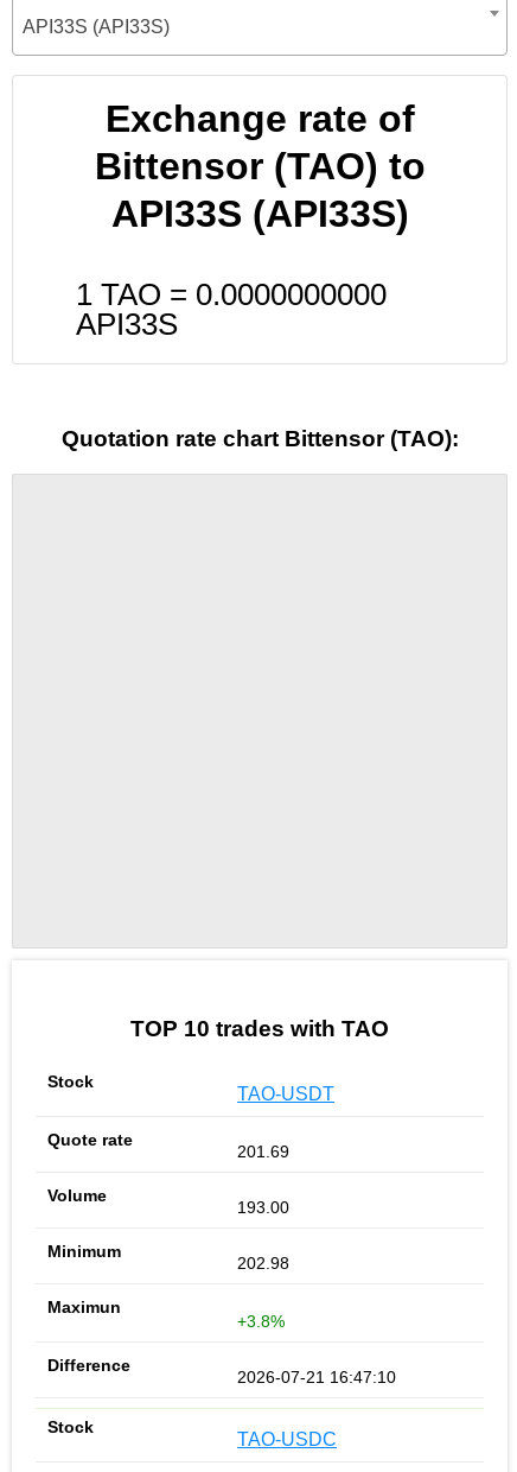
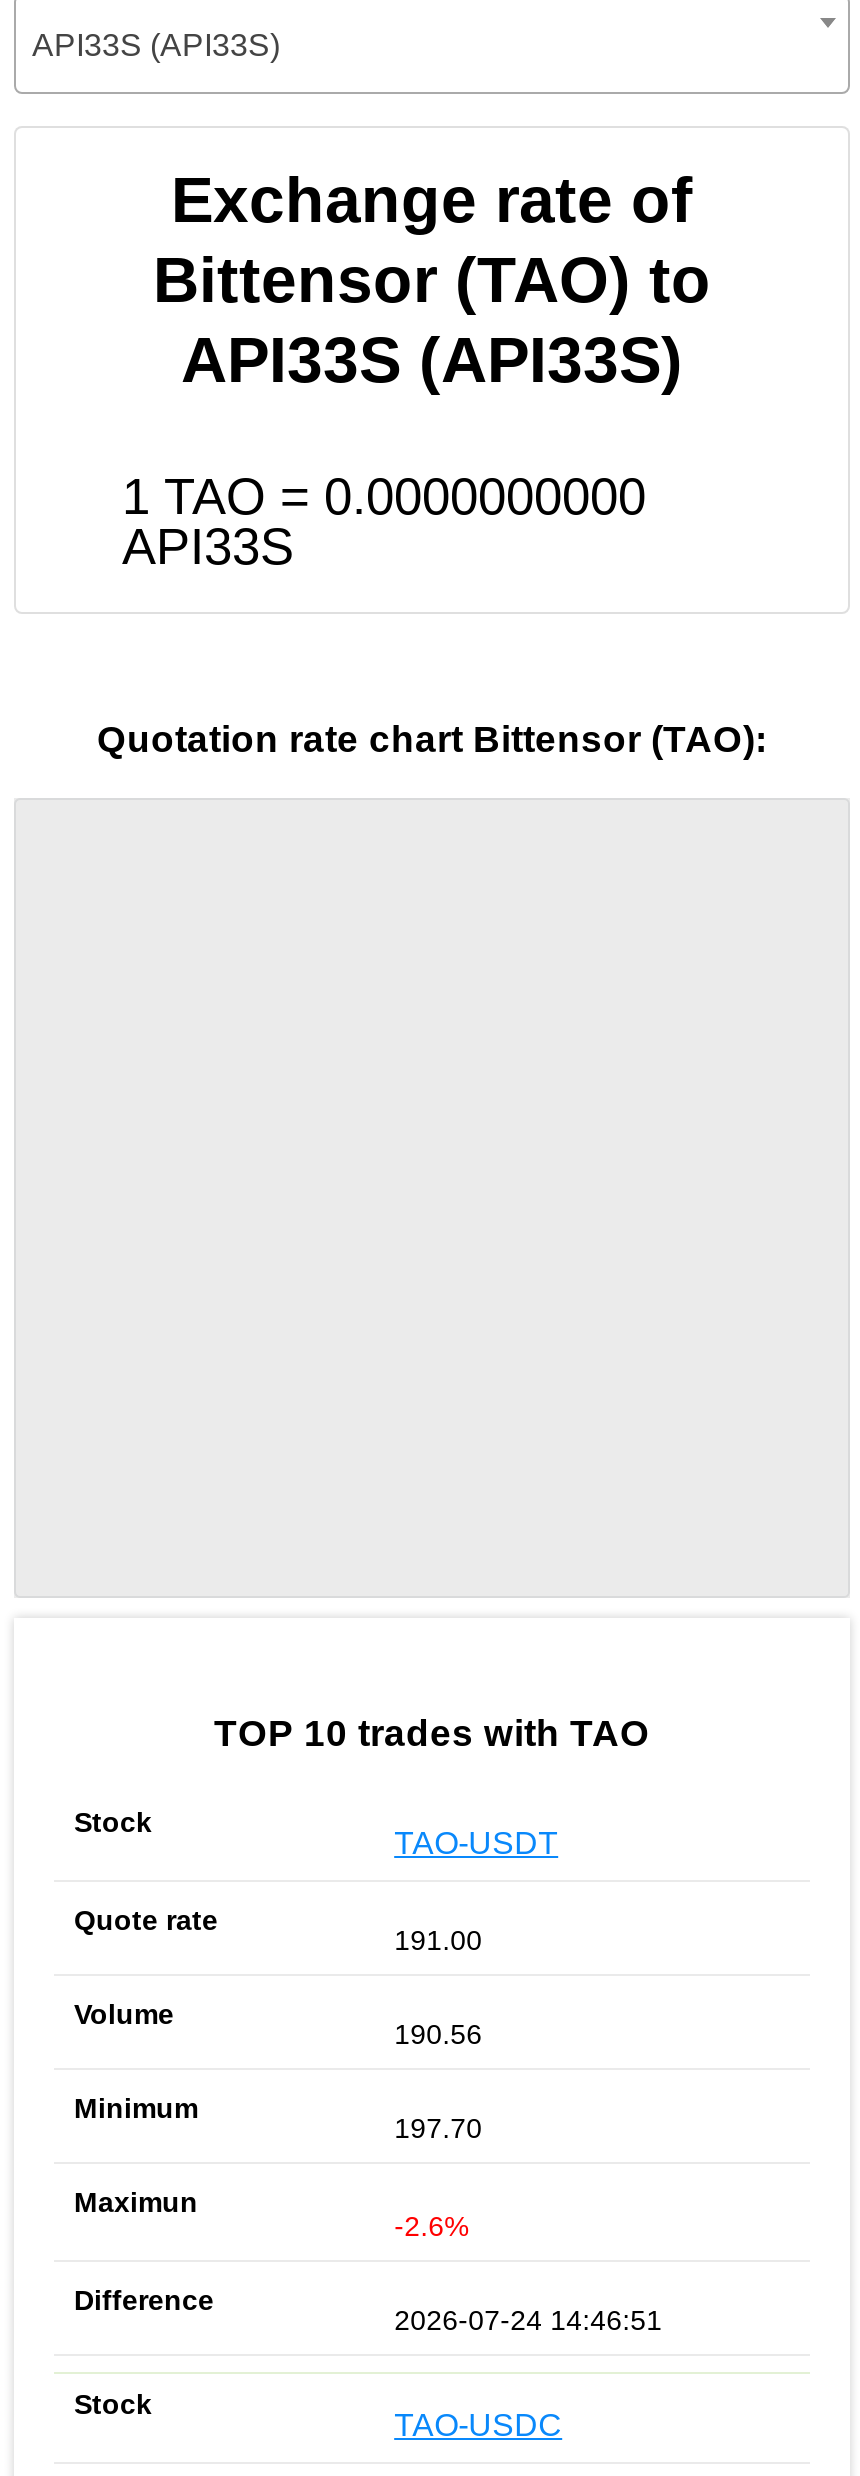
- 201.69
+ 191.00

- 193.00
+ 190.56

- 202.98
+ 197.70

- +3.8%
+ -2.6%

- 2026-07-21 16:47:10
+ 2026-07-24 14:46:51
